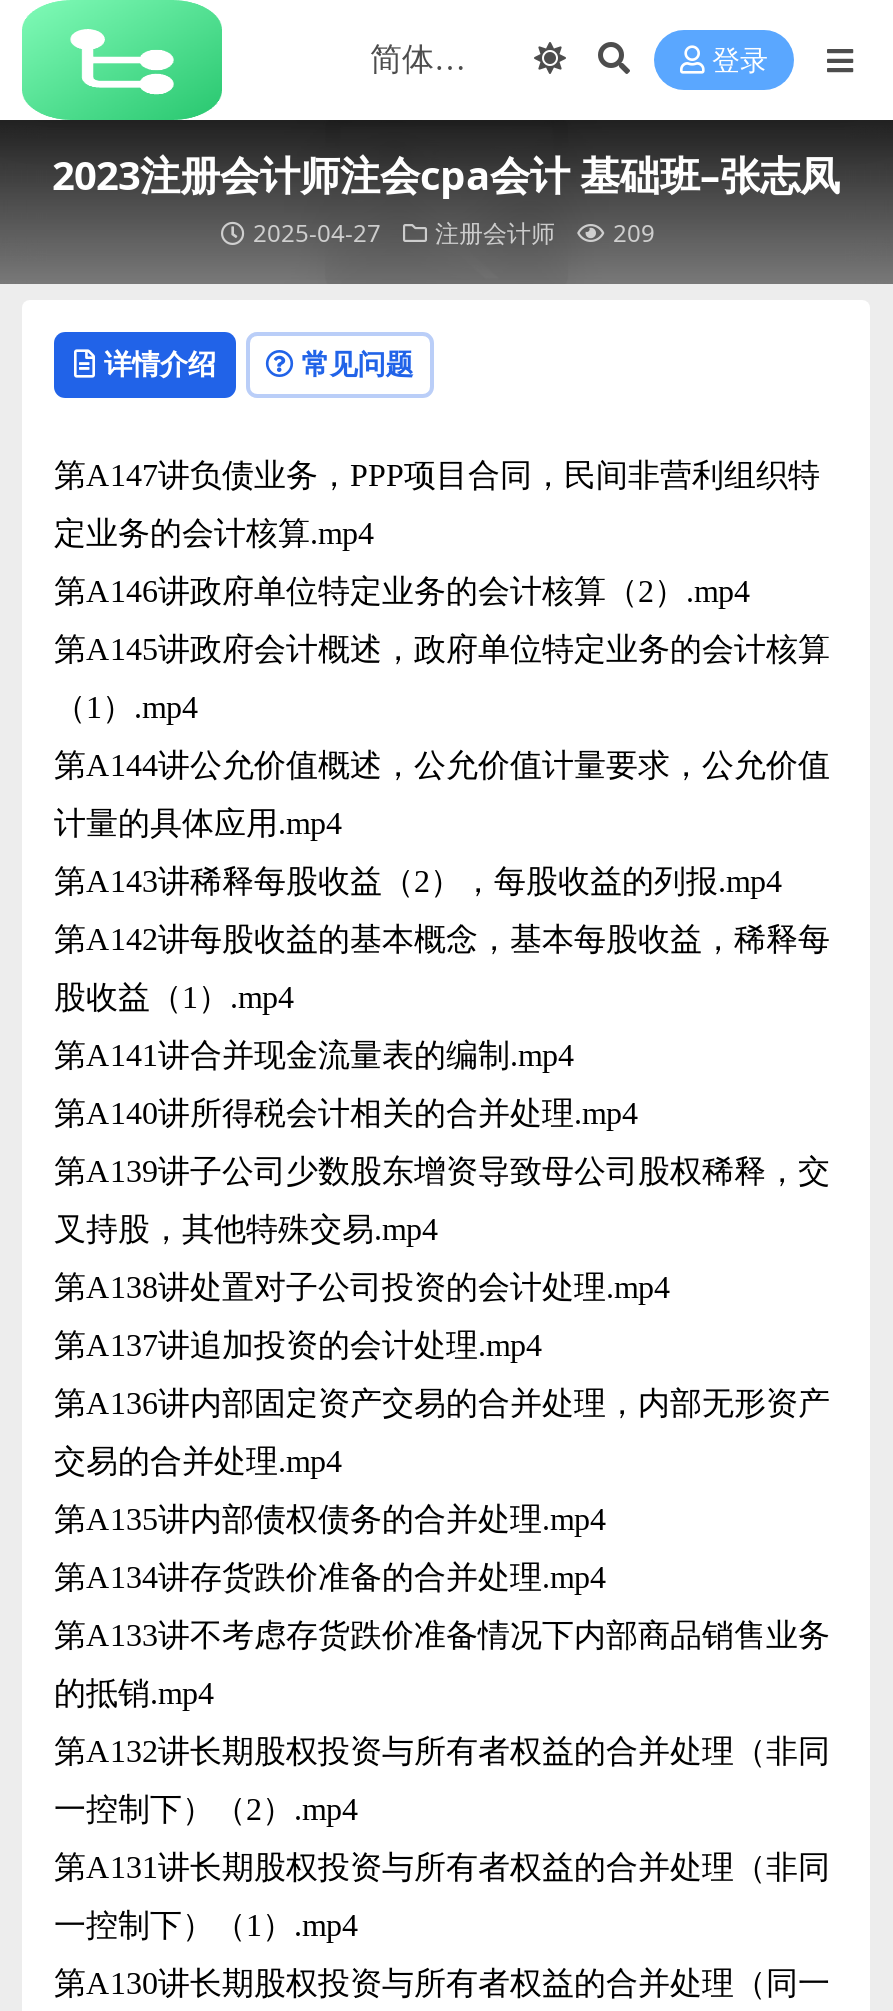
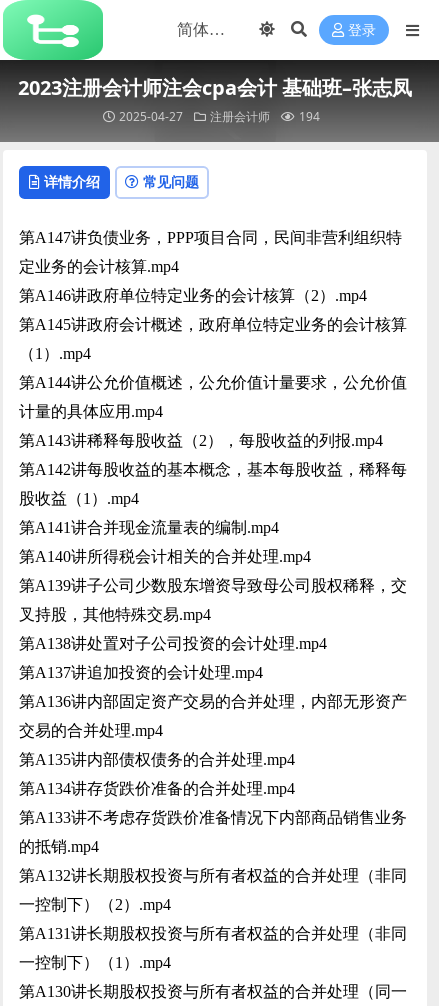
- 2025-04-27 注册会计师 209
+ 2025-04-27 注册会计师 194
